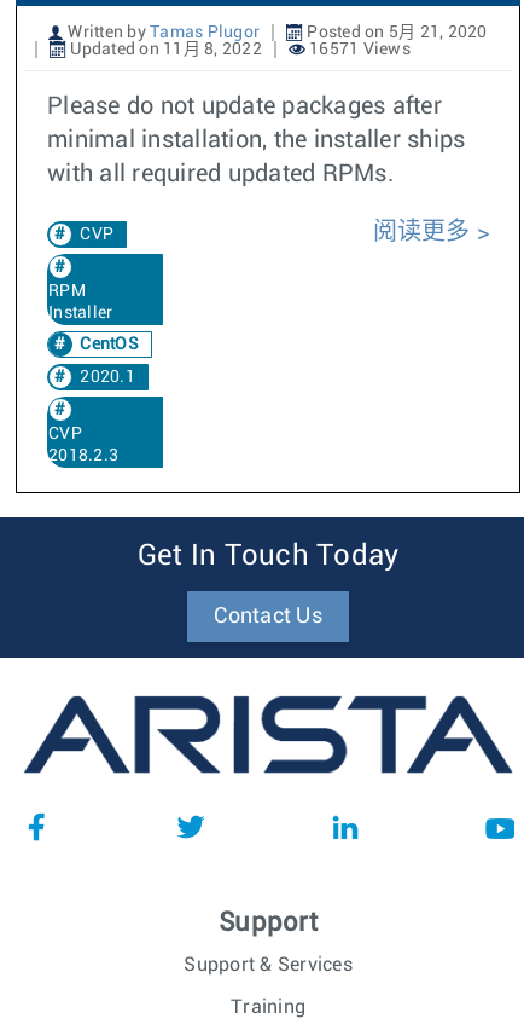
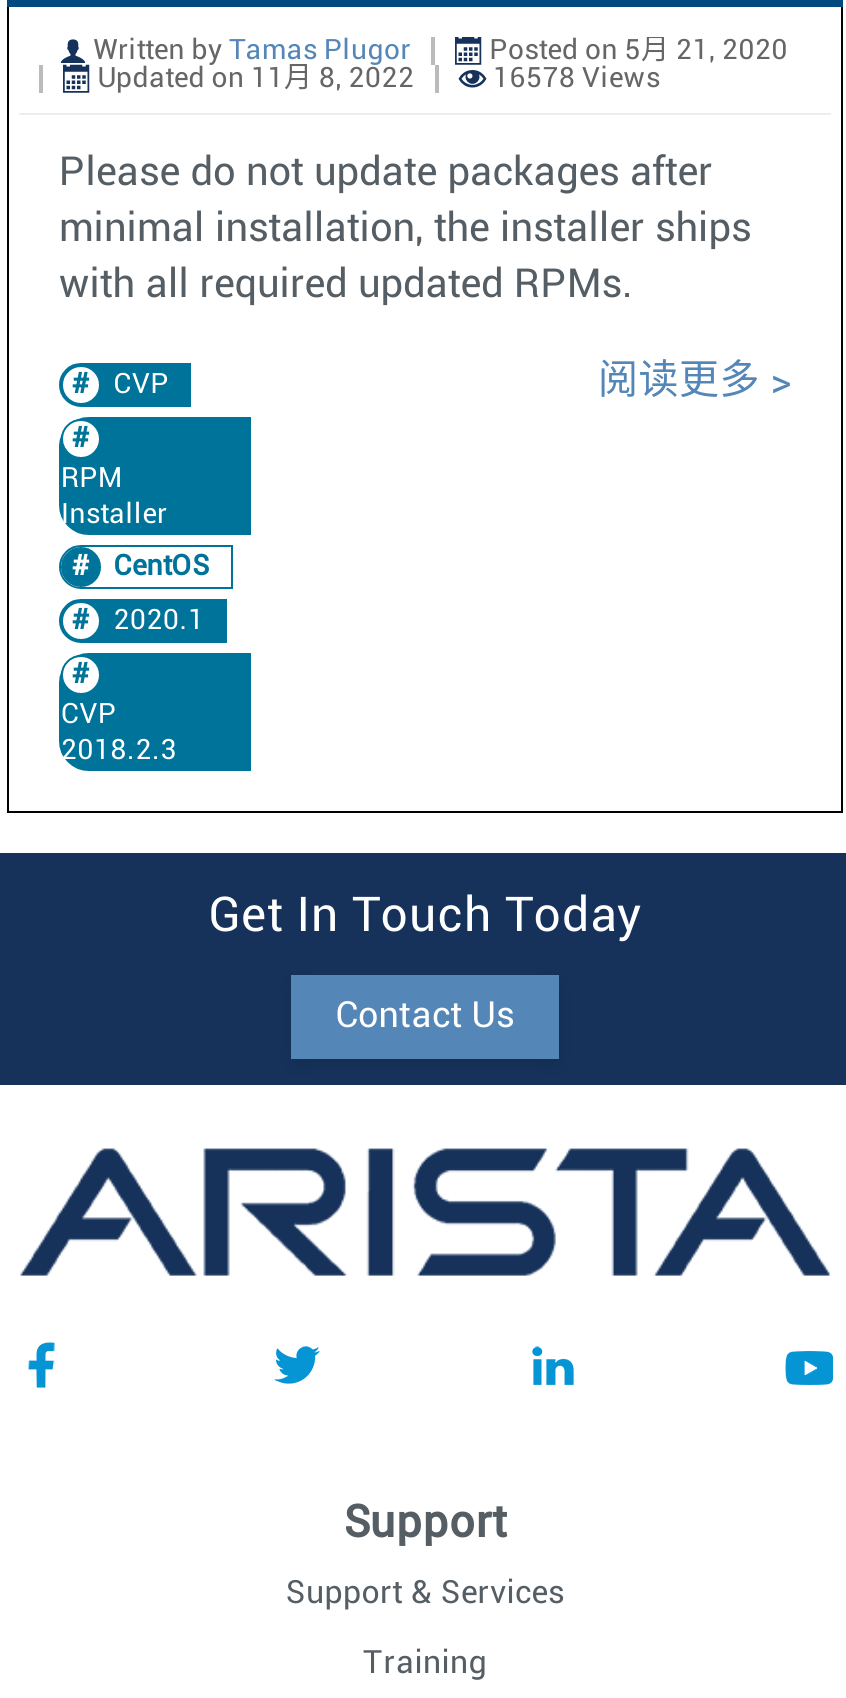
- 16571 Views
+ 16578 Views
